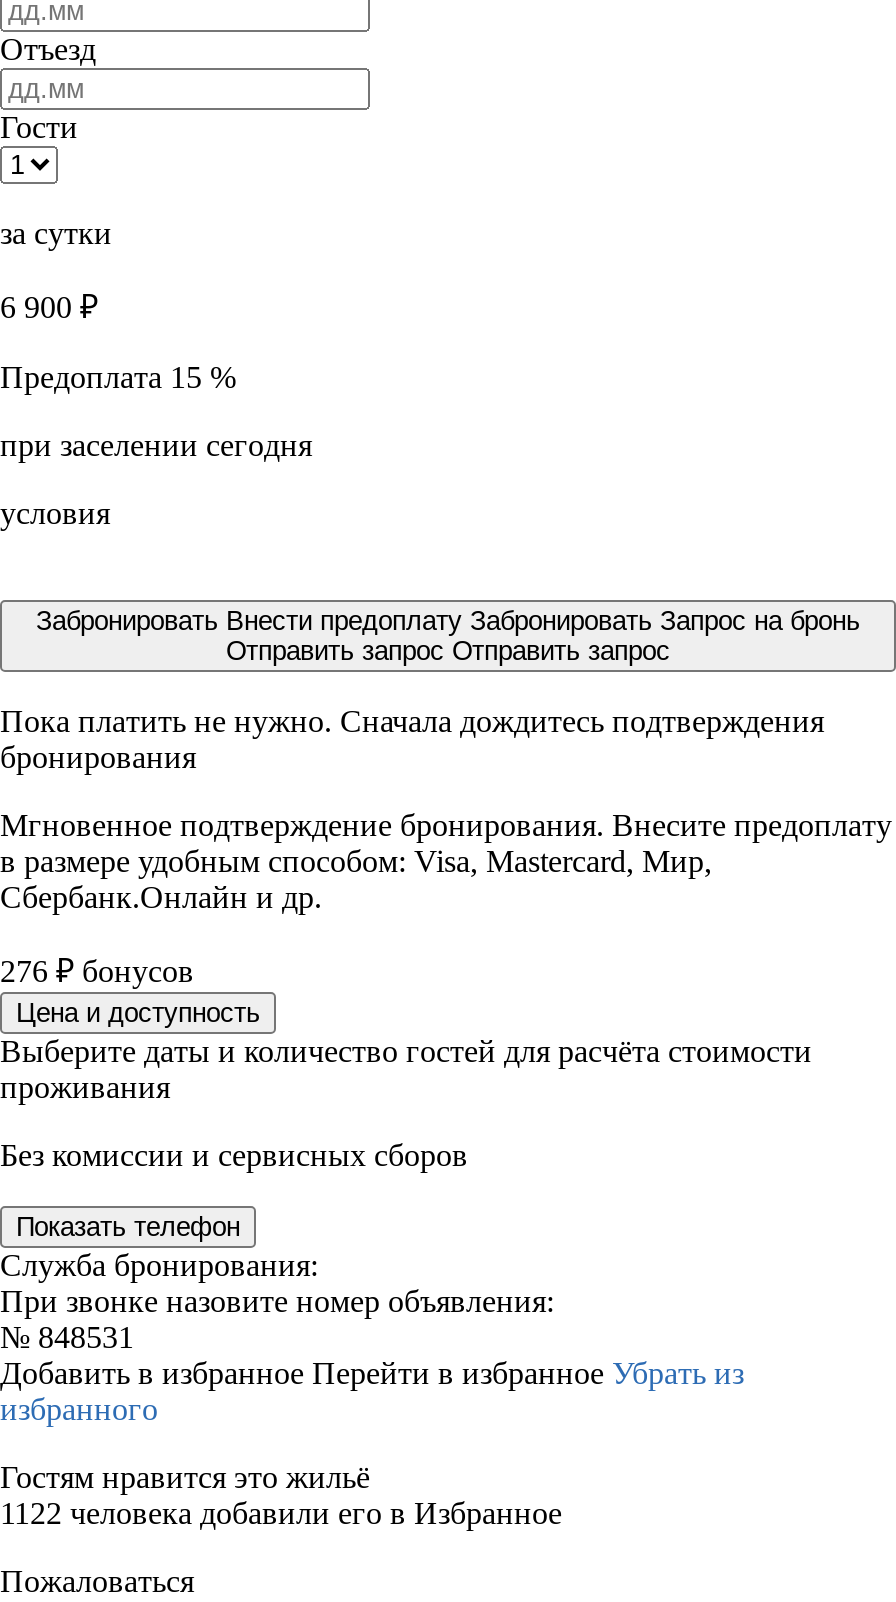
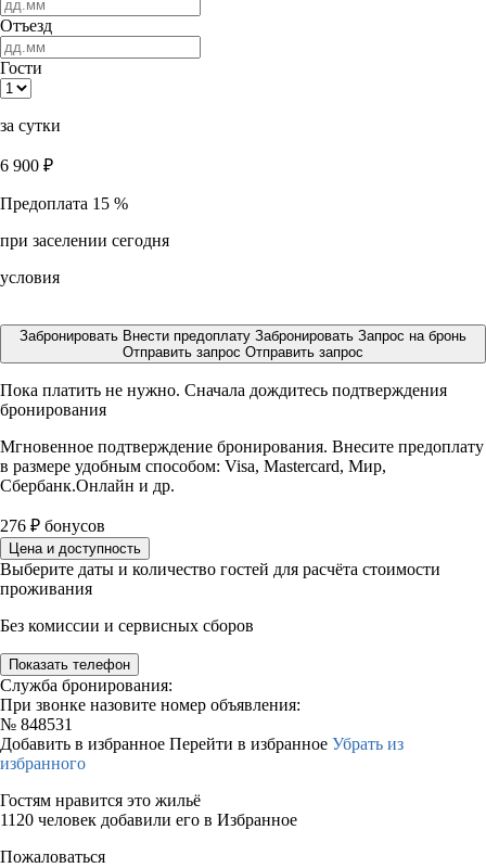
- 1122 человека добавили его в Избранное
+ 1120 человек добавили его в Избранное
